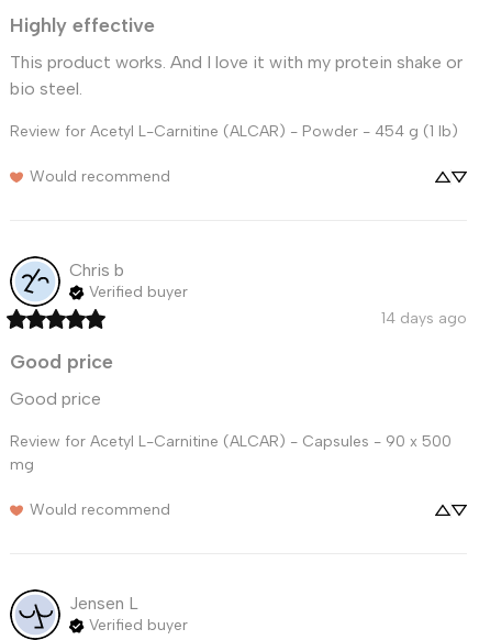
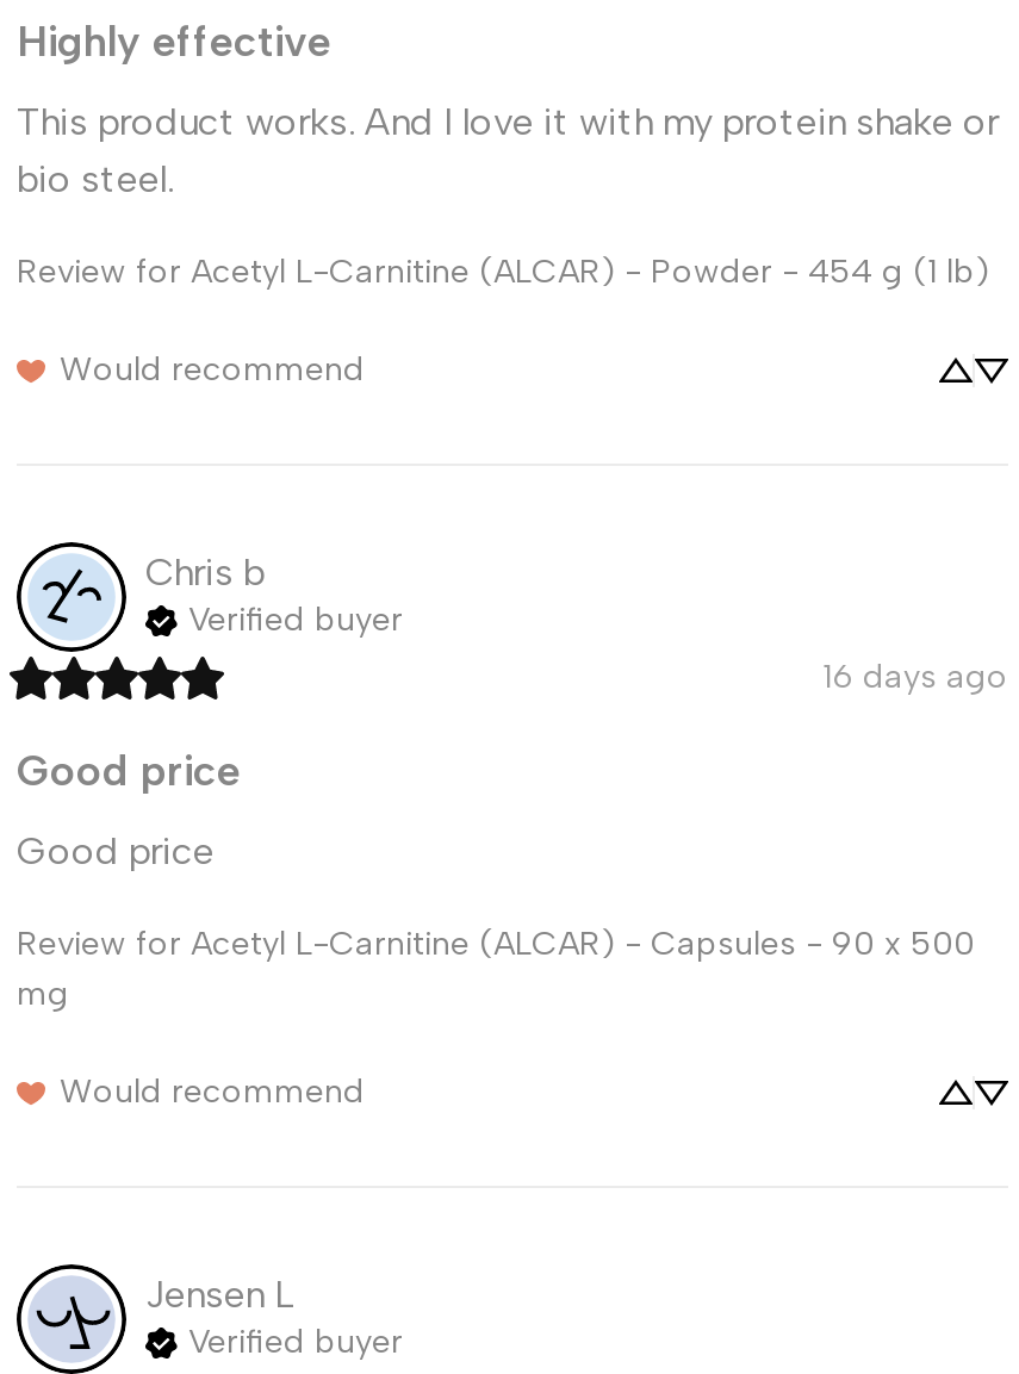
- 14 days ago
+ 16 days ago
